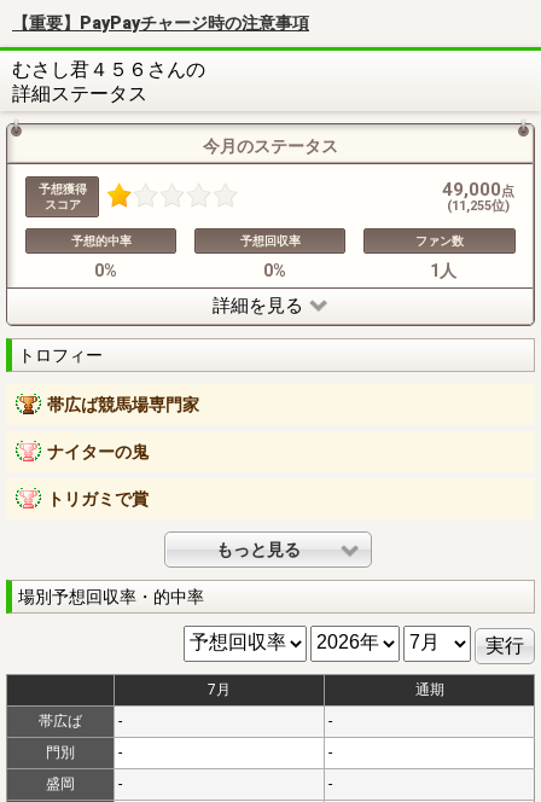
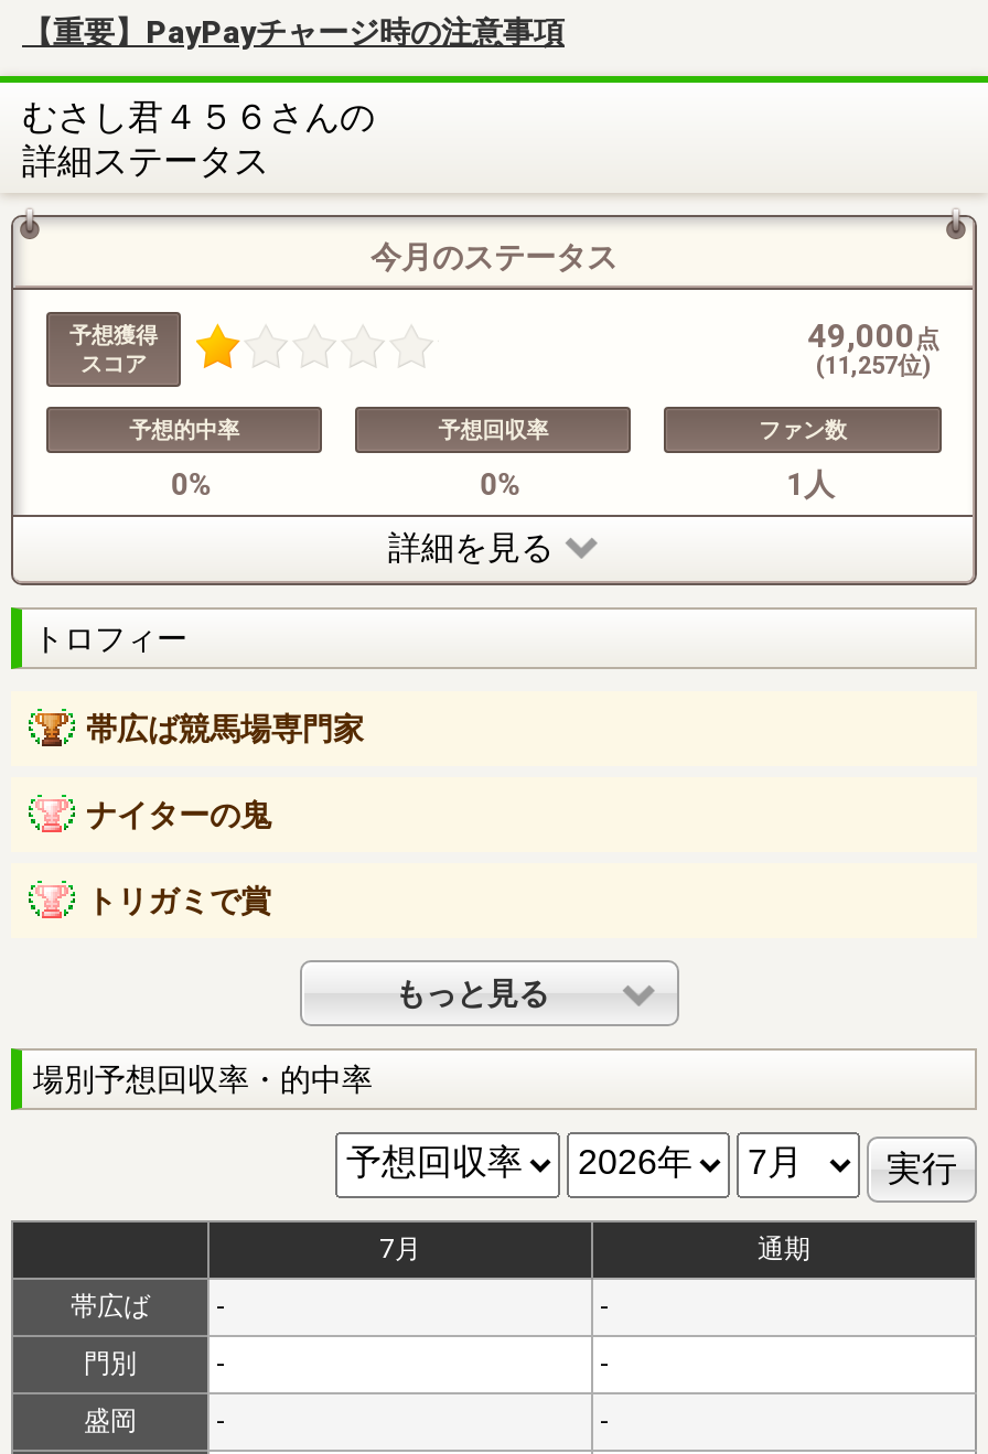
- (11,255位)
+ (11,257位)
